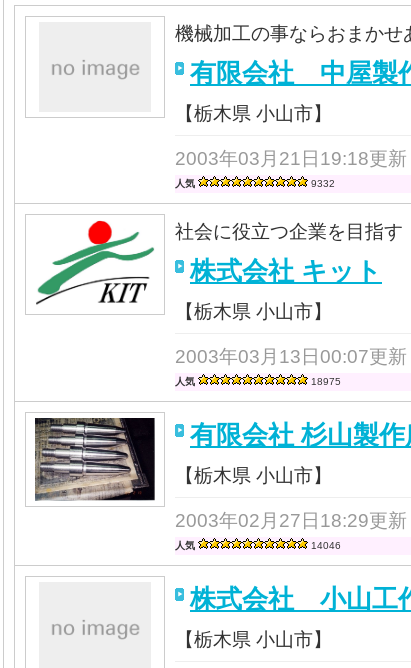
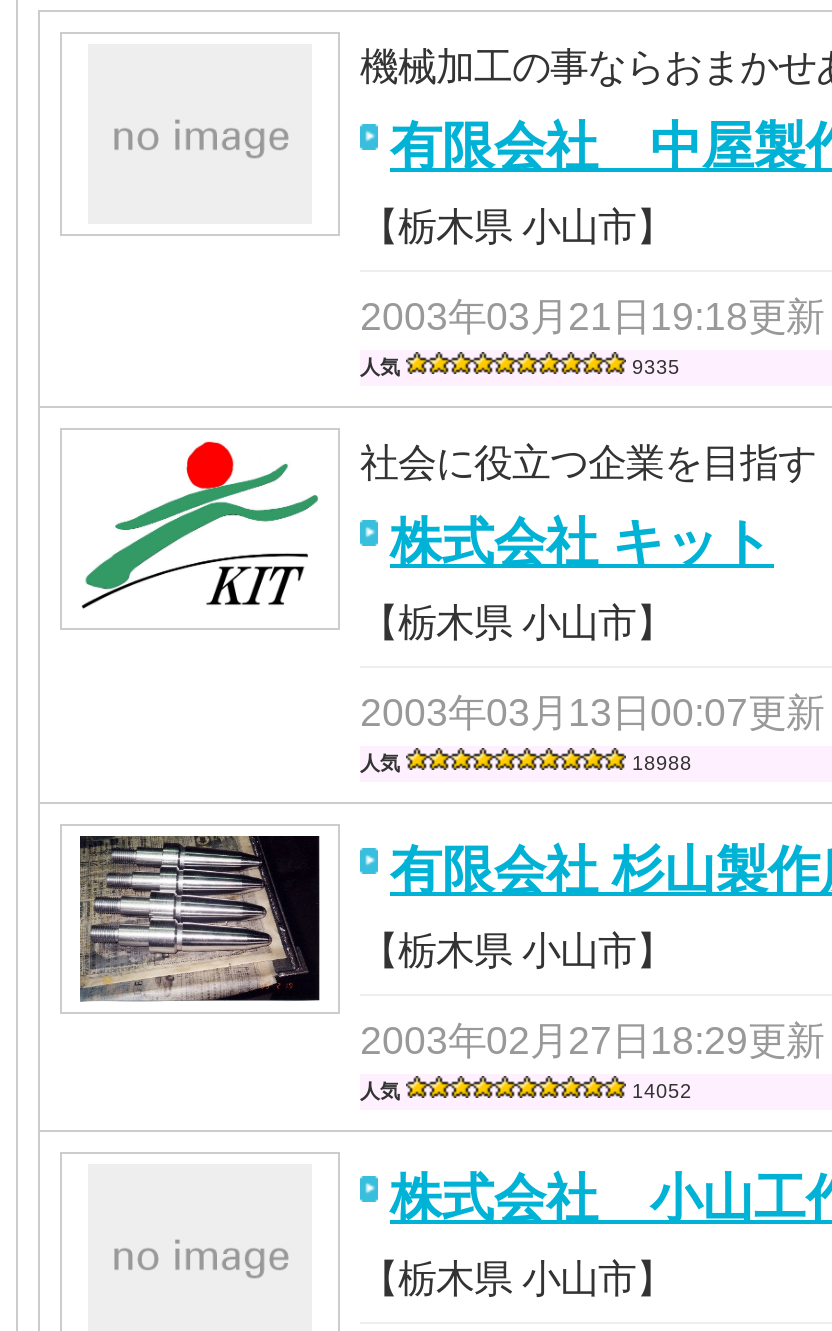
- 9332
+ 9335

- 18975
+ 18988

- 14046
+ 14052
